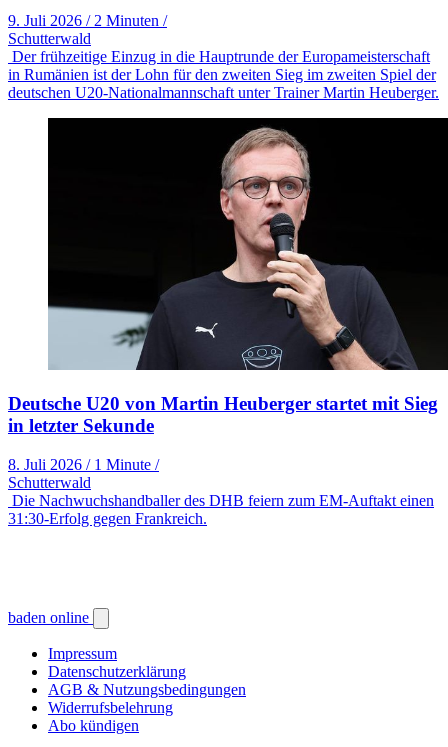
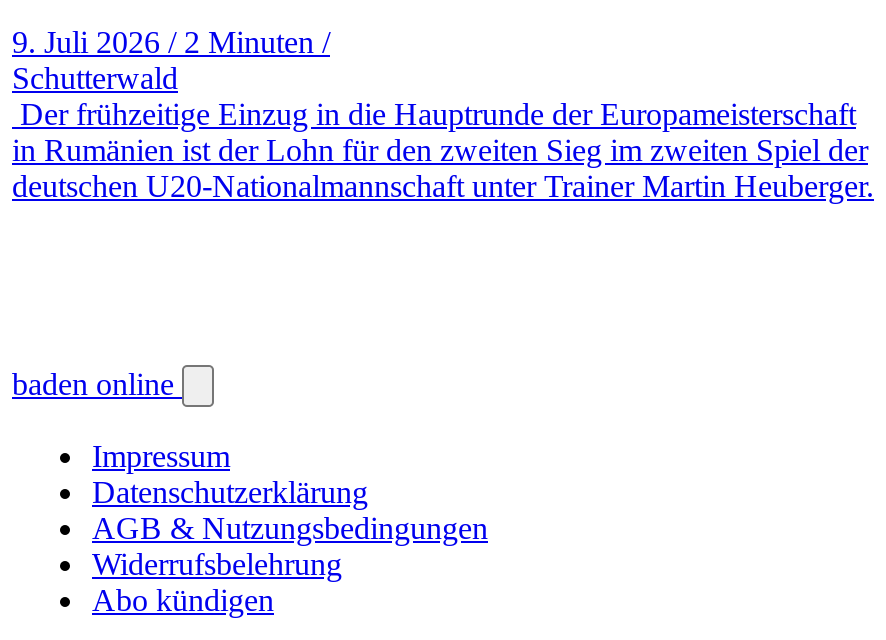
- [image]
- Deutsche U20 von Martin Heuberger startet mit Sieg
- in letzter Sekunde
- 8. Juli 2026 / 1 Minute /
- Schutterwald
- Die Nachwuchshandballer des DHB feiern zum EM-Auftakt einen
- 31:30-Erfolg gegen Frankreich.
